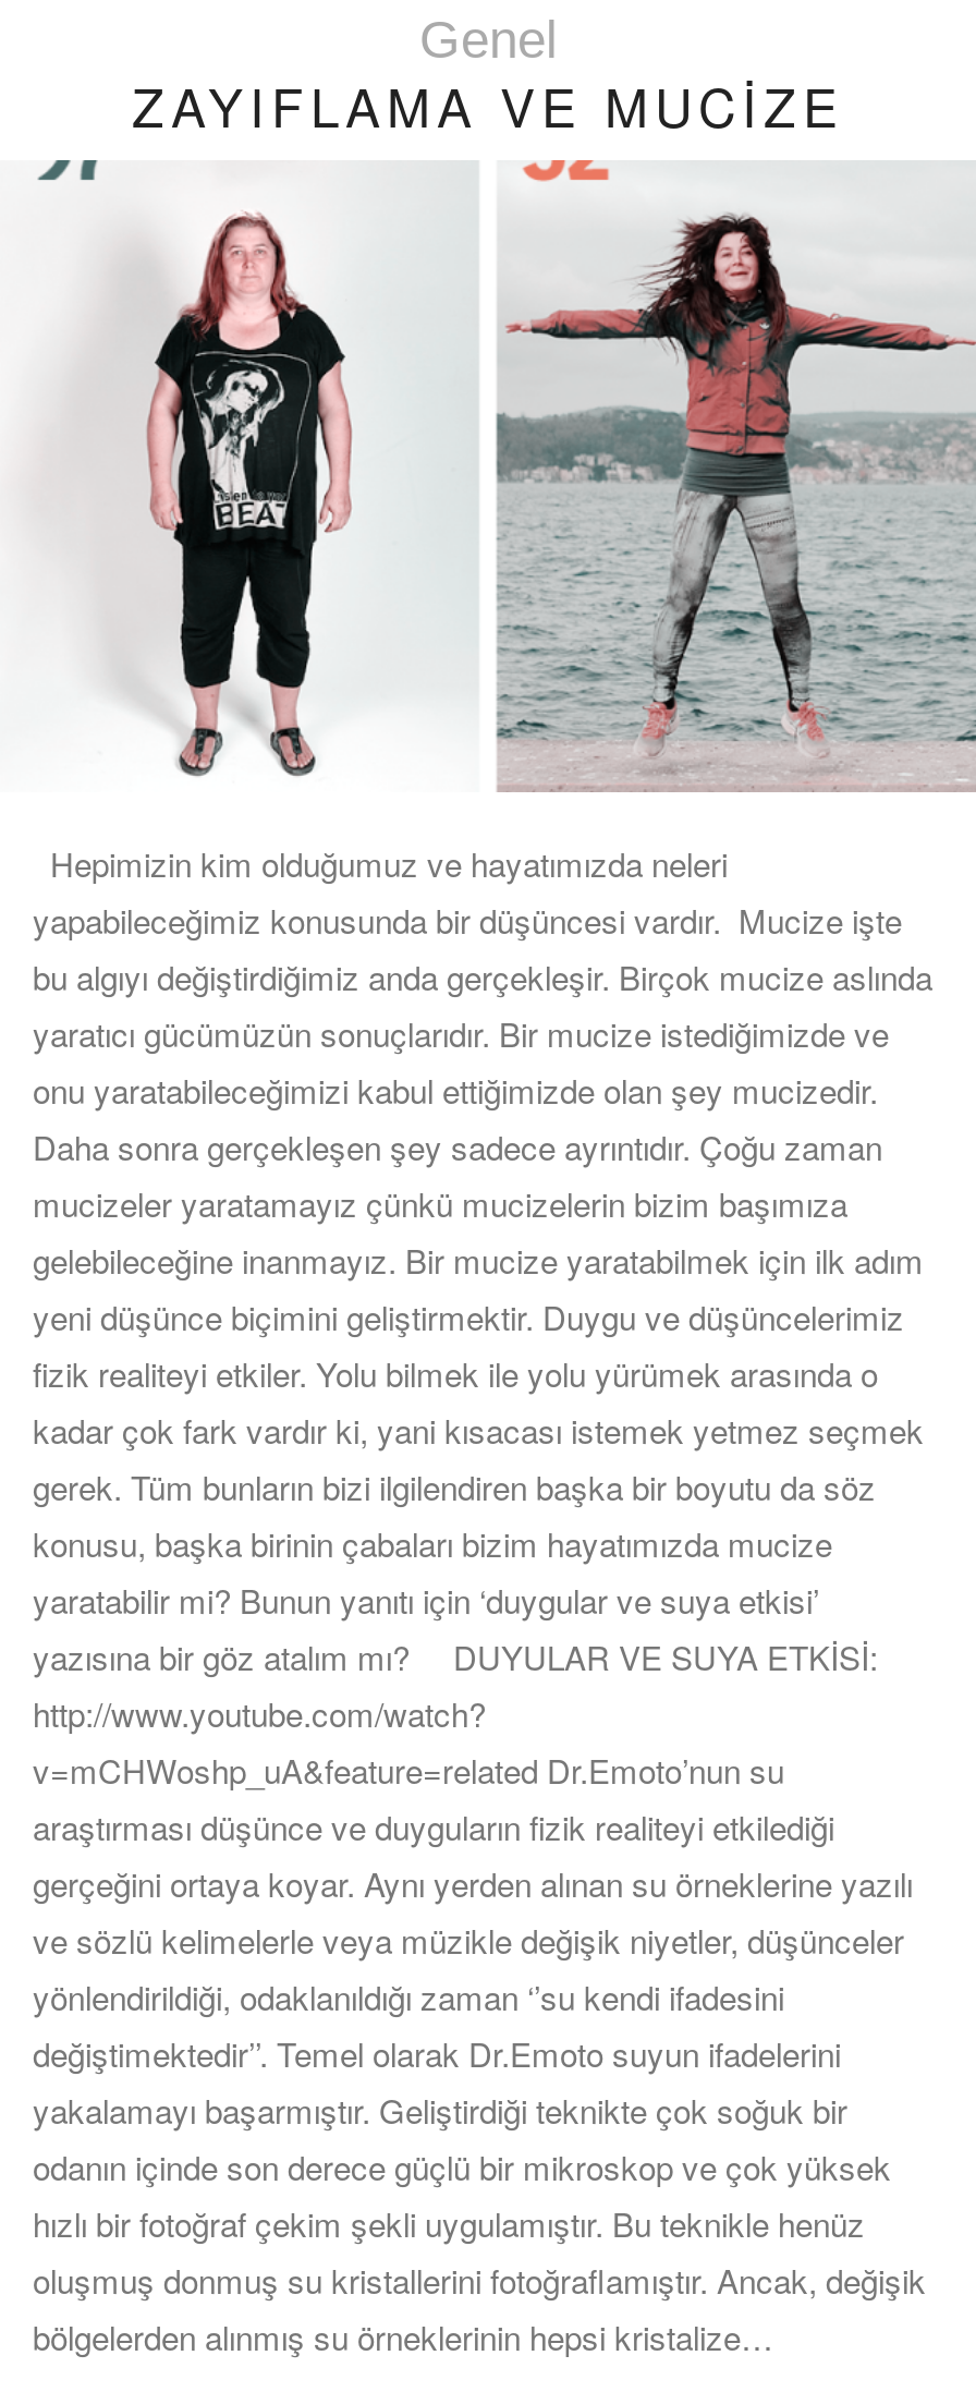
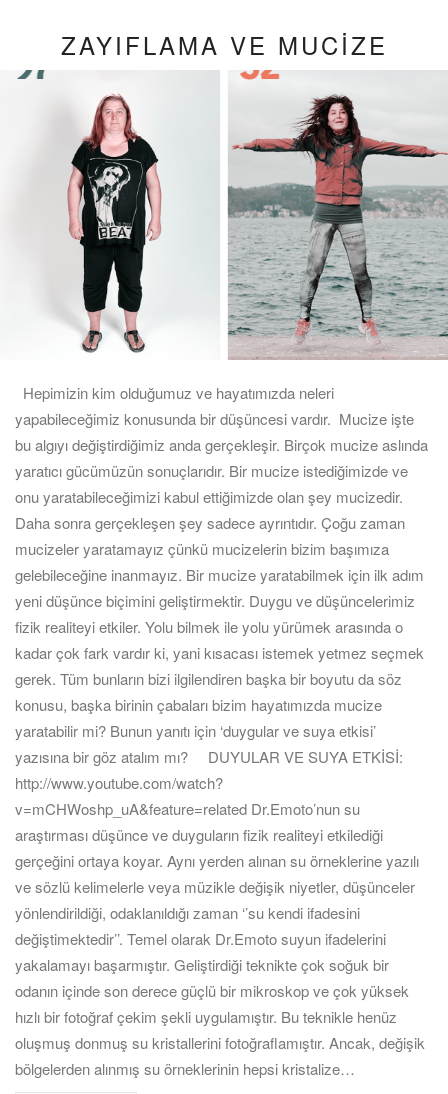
- Genel
